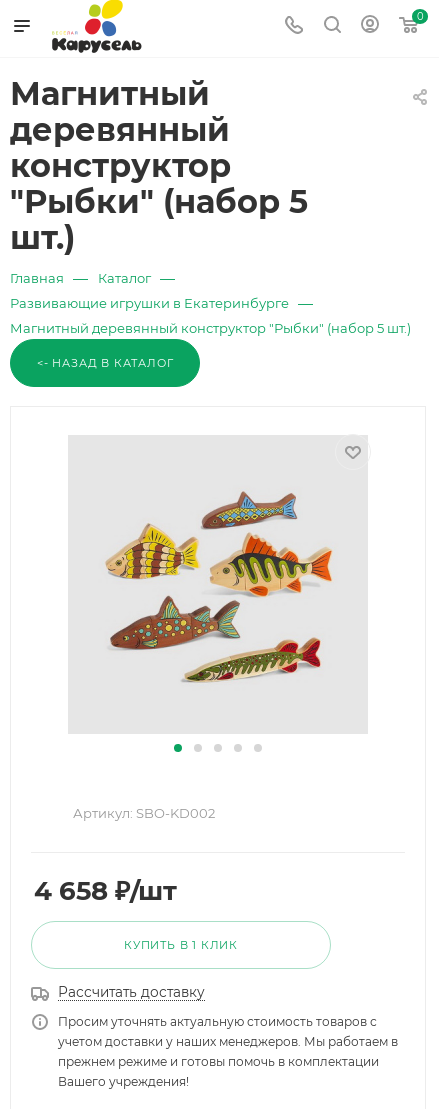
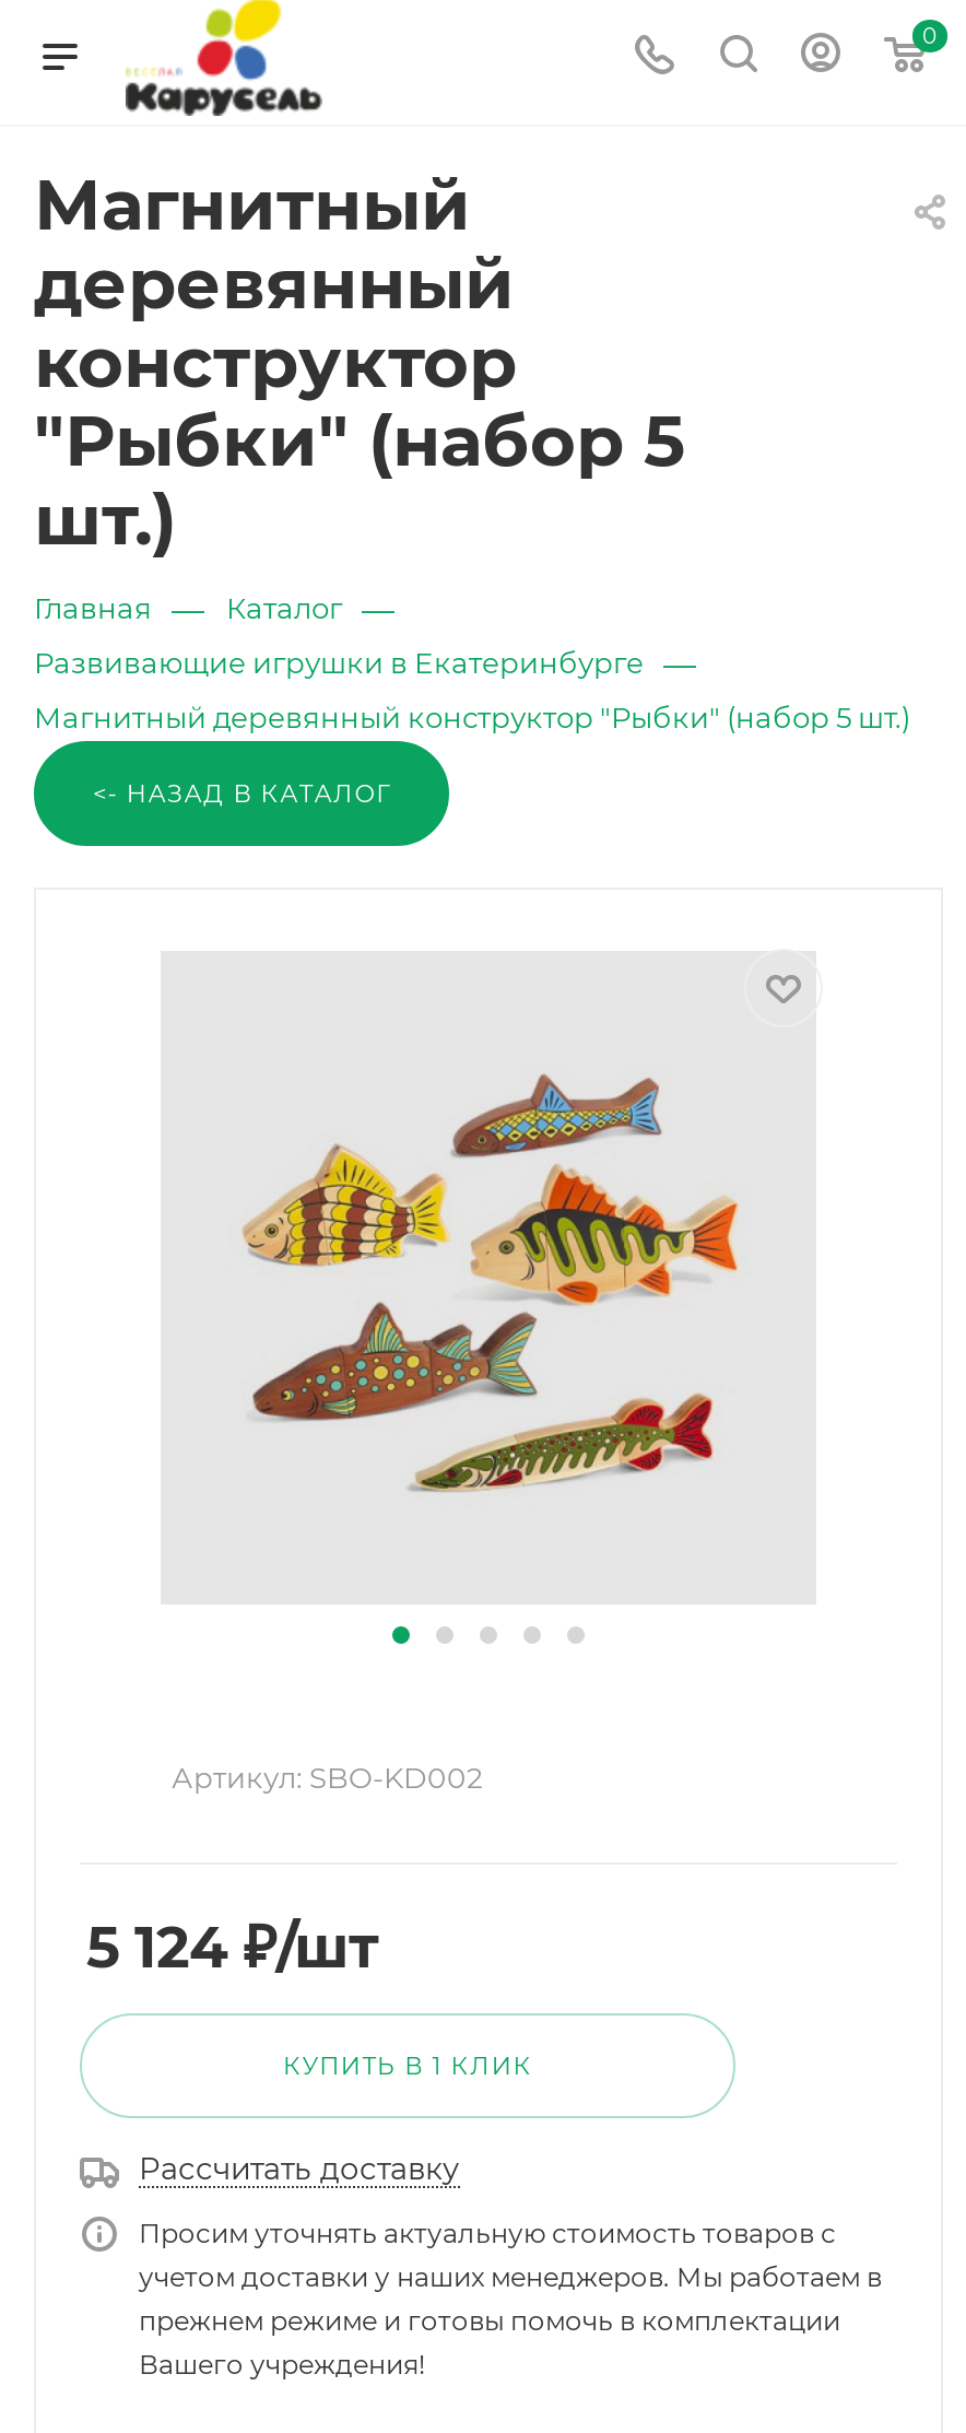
- 4 658 ₽/шт
+ 5 124 ₽/шт
